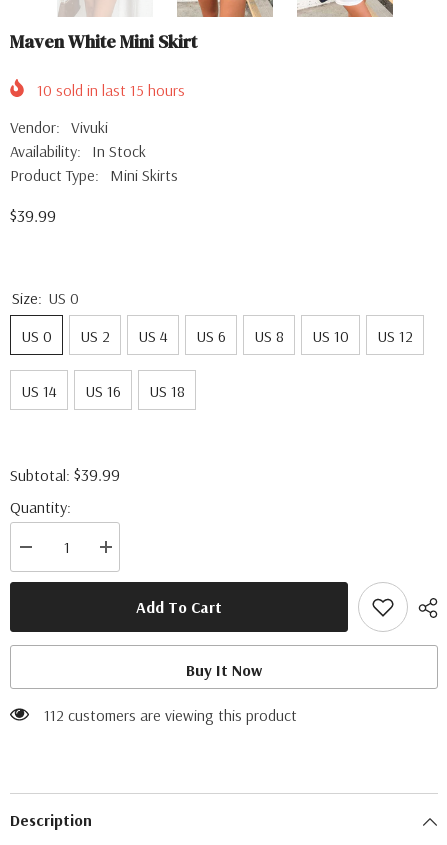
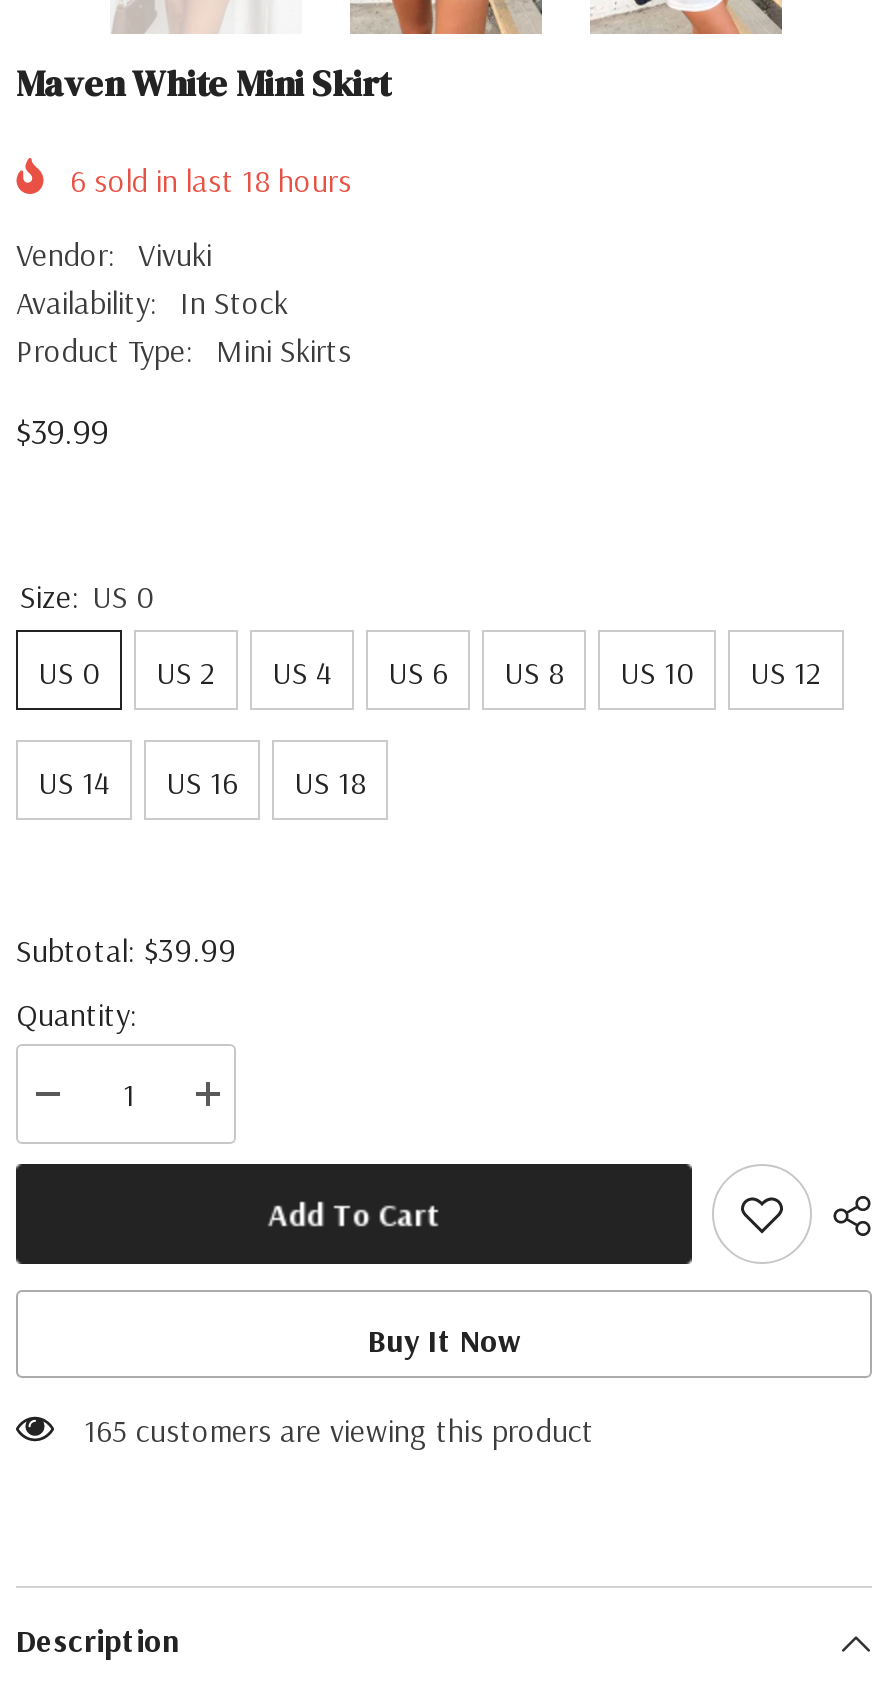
- 10 sold in last 15 hours
+ 6 sold in last 18 hours

- 112 customers are viewing this product
+ 165 customers are viewing this product
